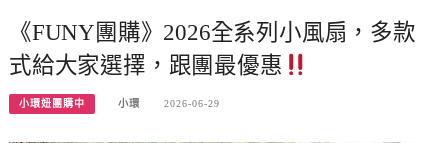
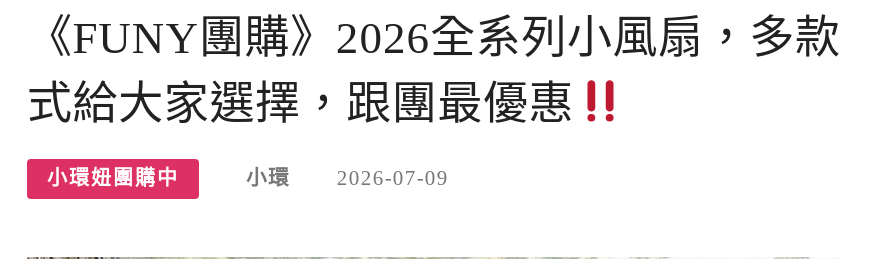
- 2026-06-29
+ 2026-07-09
